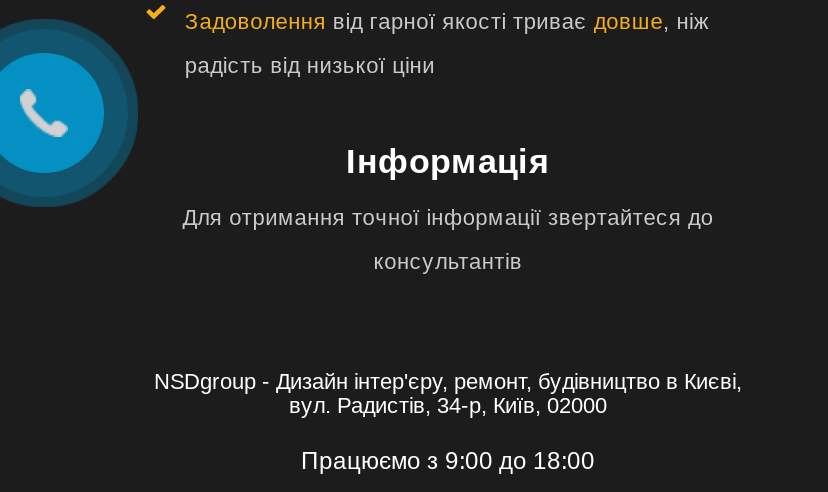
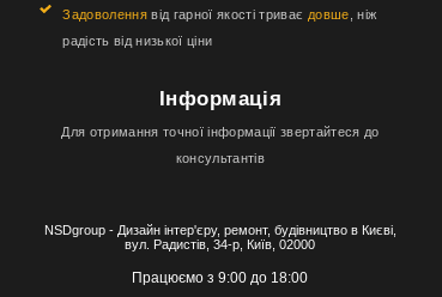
- [image]
